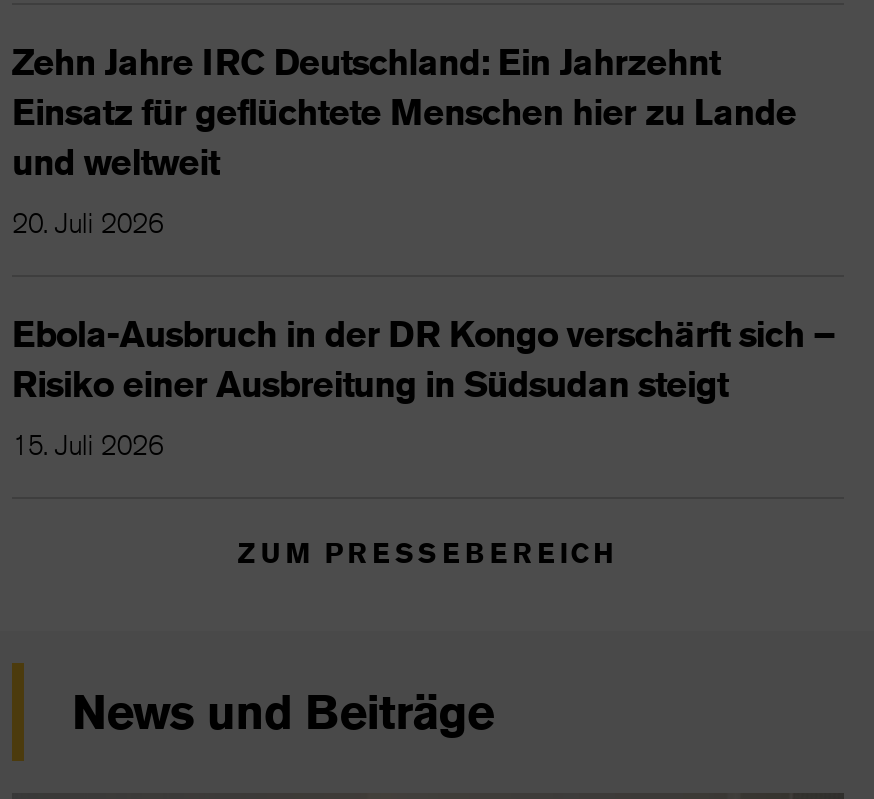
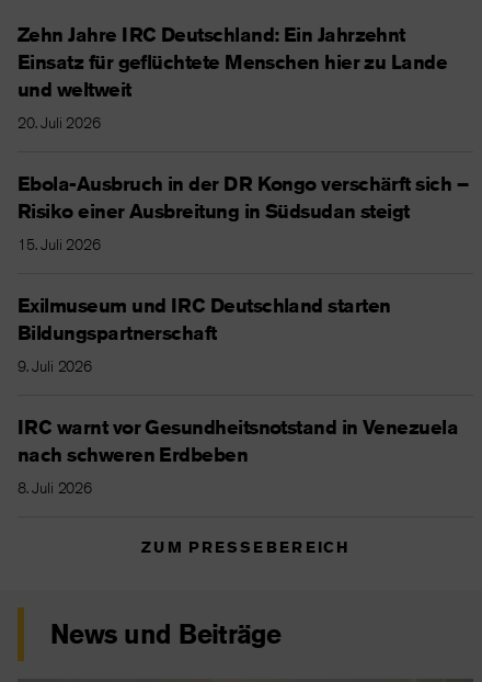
+ Exilmuseum und IRC Deutschland starten
+ Bildungspartnerschaft
+ 9. Juli 2026
+ IRC warnt vor Gesundheitsnotstand in Venezuela
+ nach schweren Erdbeben
+ 8. Juli 2026
